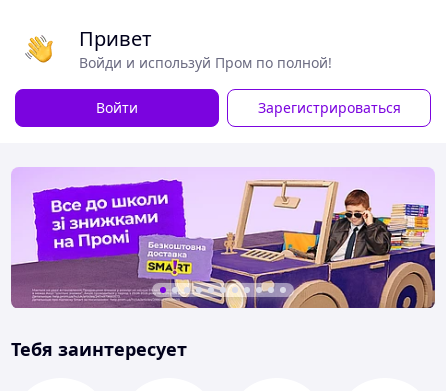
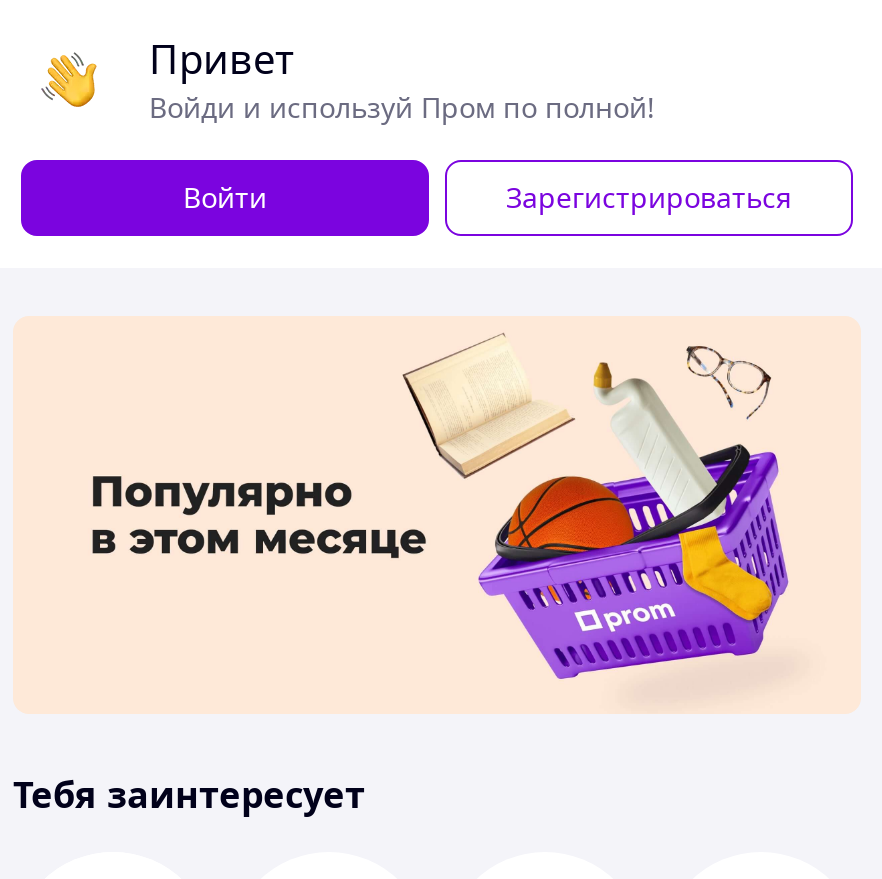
- [image]
+ [image]
